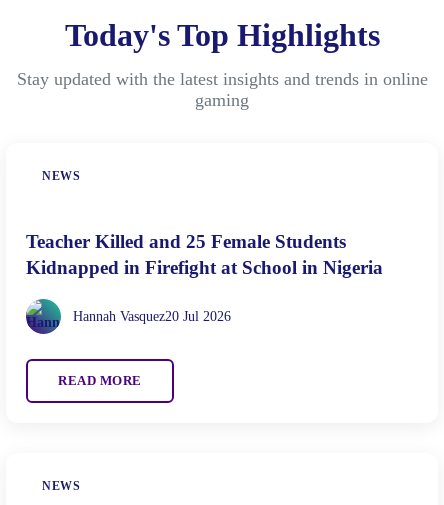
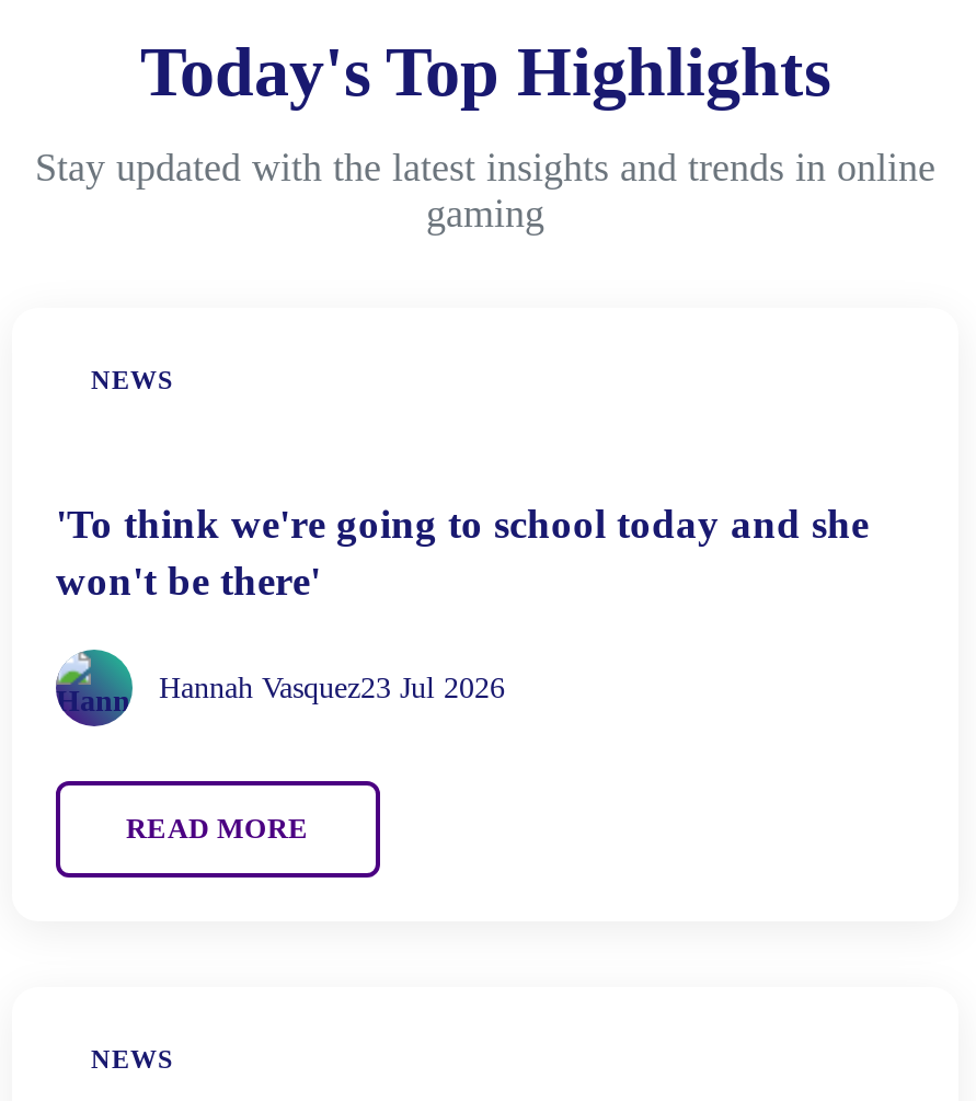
- Teacher Killed and 25 Female Students
- Kidnapped in Firefight at School in Nigeria
+ 'To think we're going to school today and she
+ won't be there'

- Hannah Vasquez20 Jul 2026
+ Hannah Vasquez23 Jul 2026
